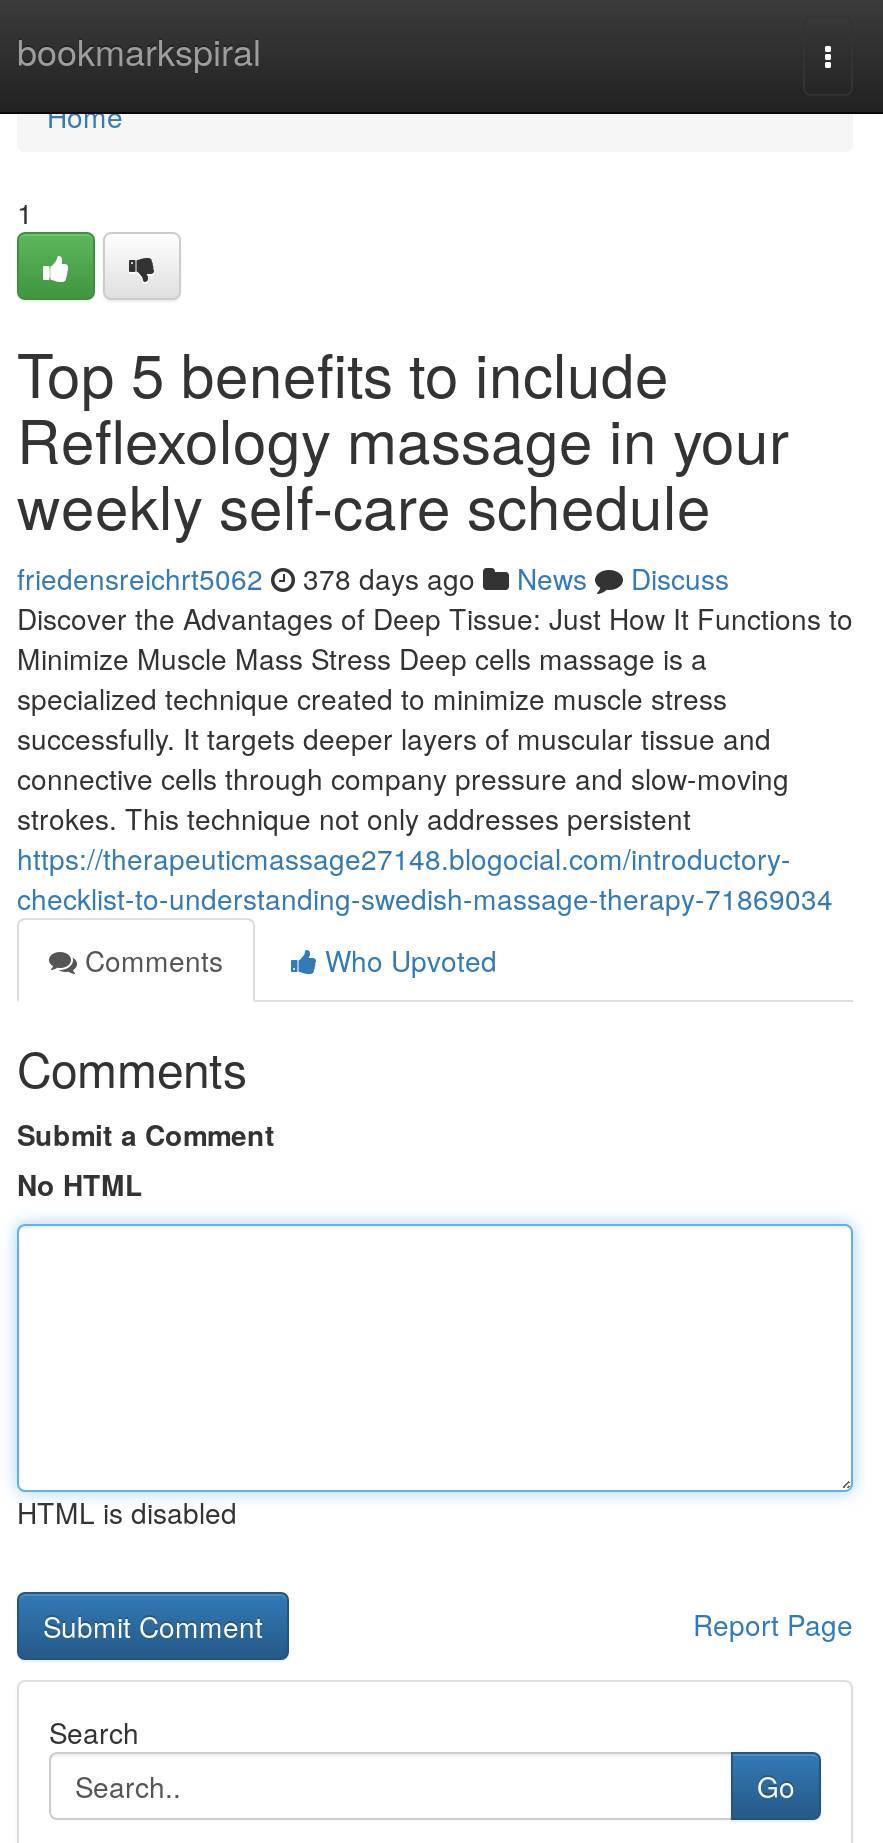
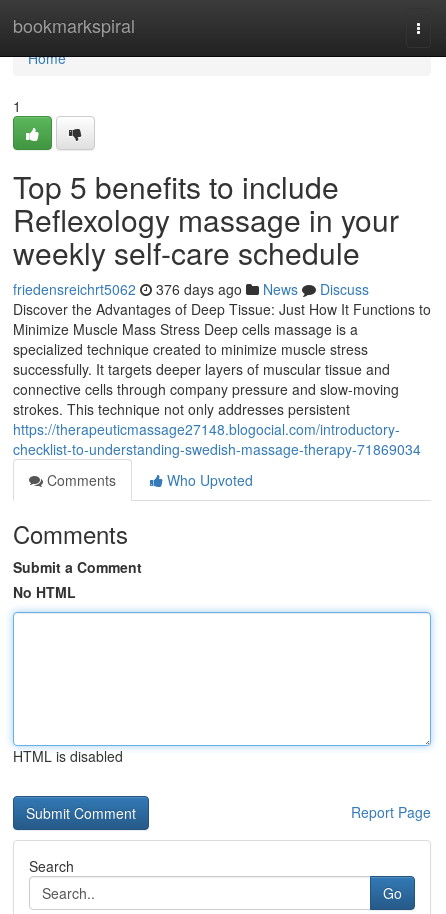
- friedensreichrt5062 378 days ago News Discuss
+ friedensreichrt5062 376 days ago News Discuss
